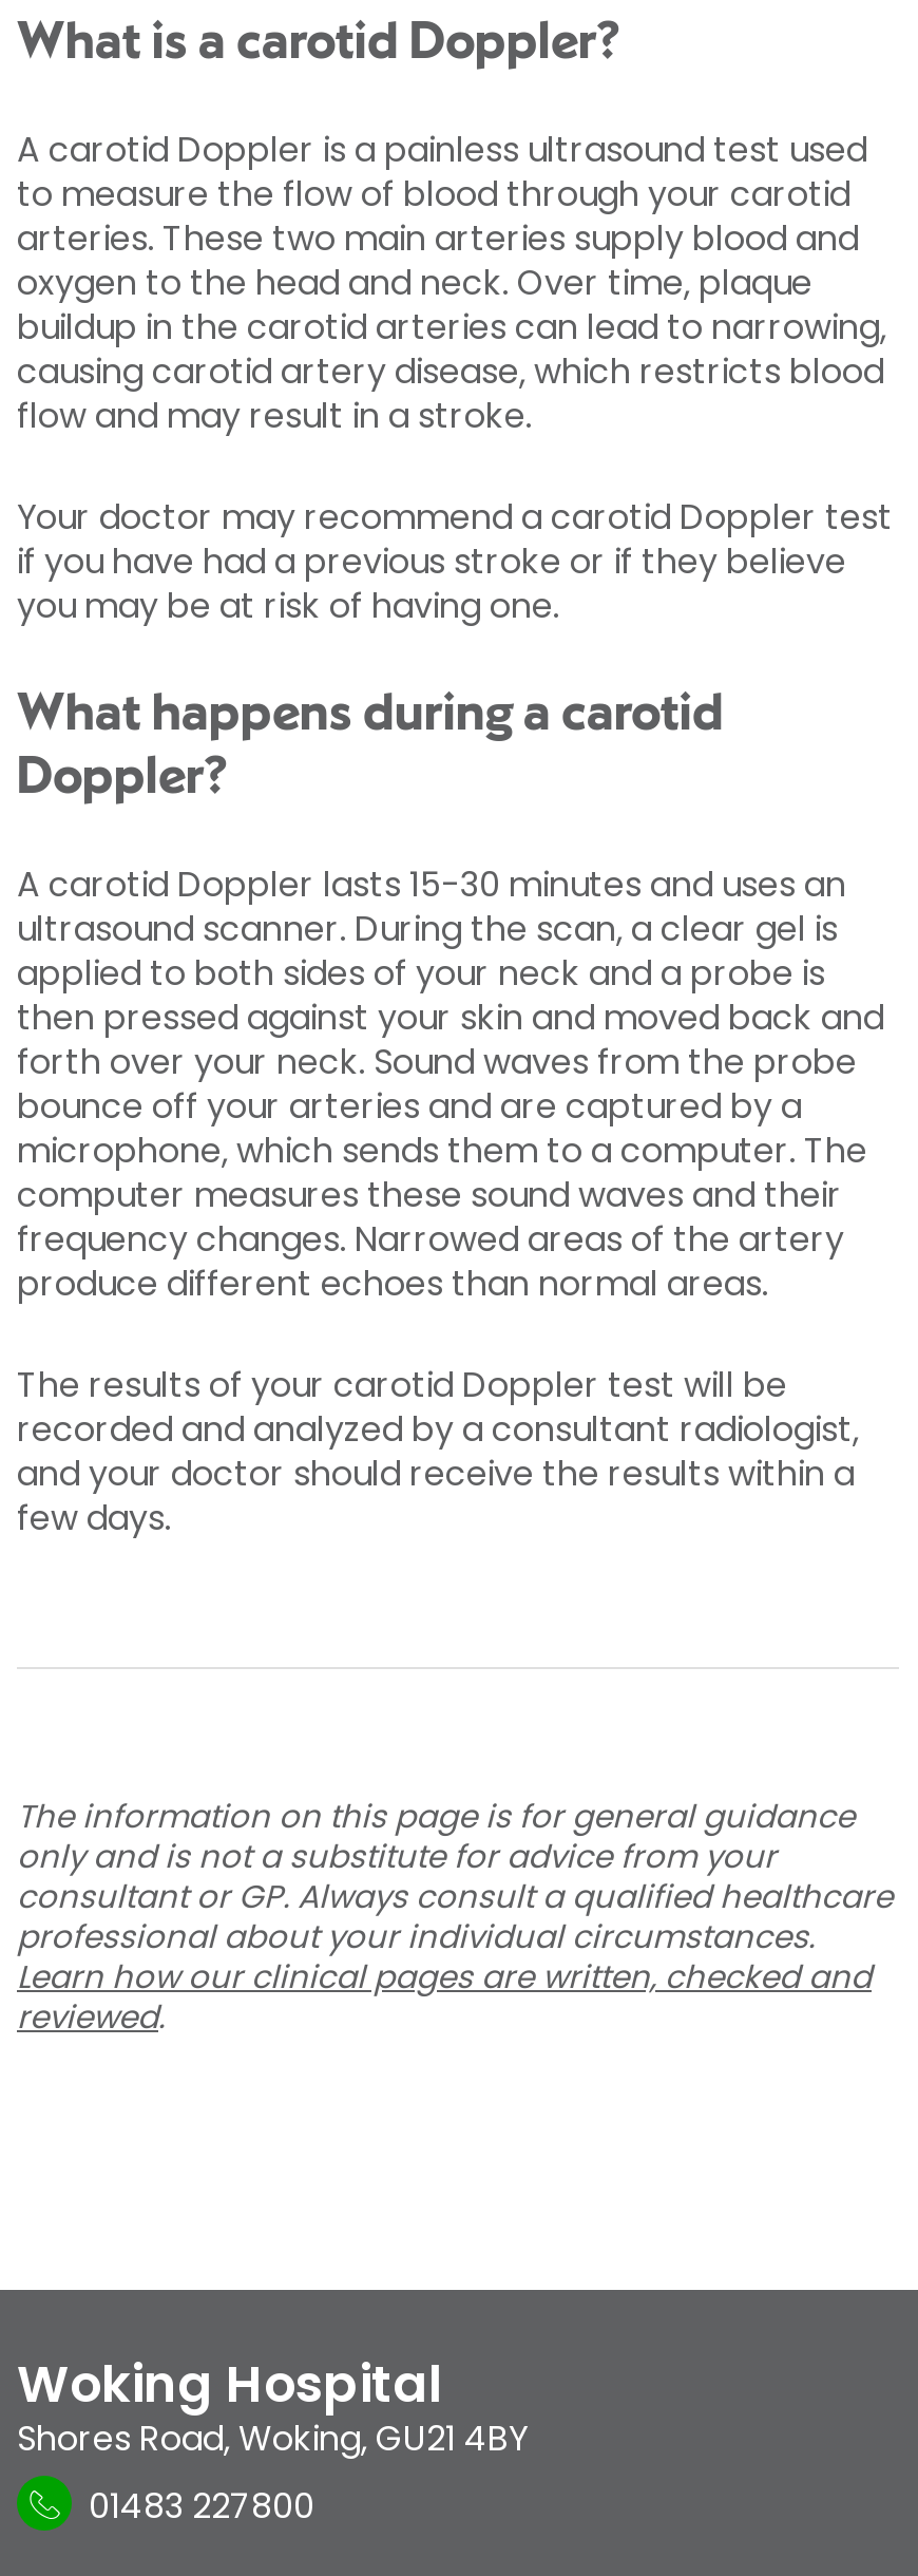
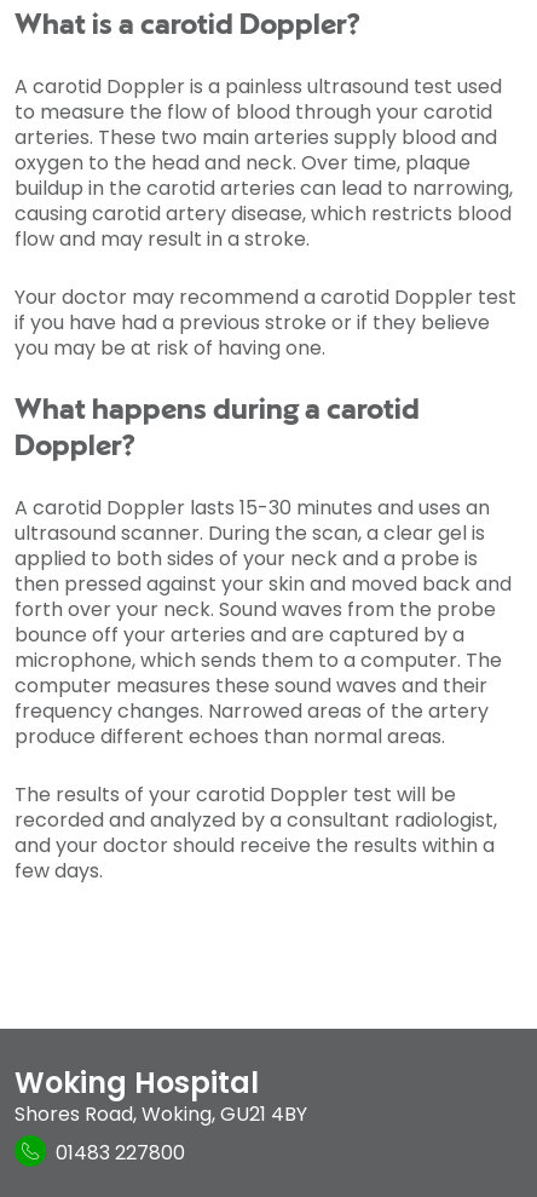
- The information on this page is for general guidance
- only and is not a substitute for advice from your
- consultant or GP. Always consult a qualified healthcare
- professional about your individual circumstances.
- Learn how our clinical pages are written, checked and
- reviewed.
